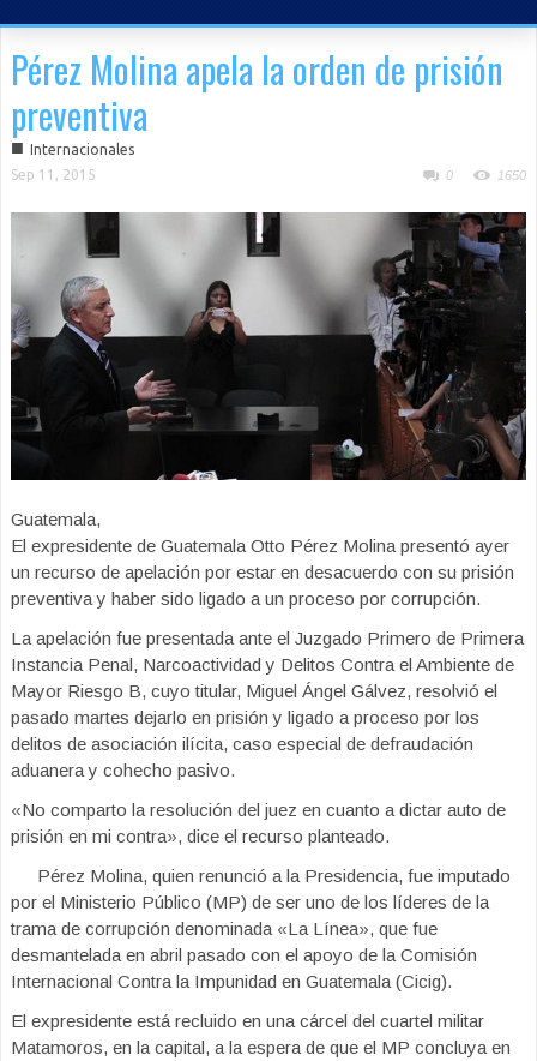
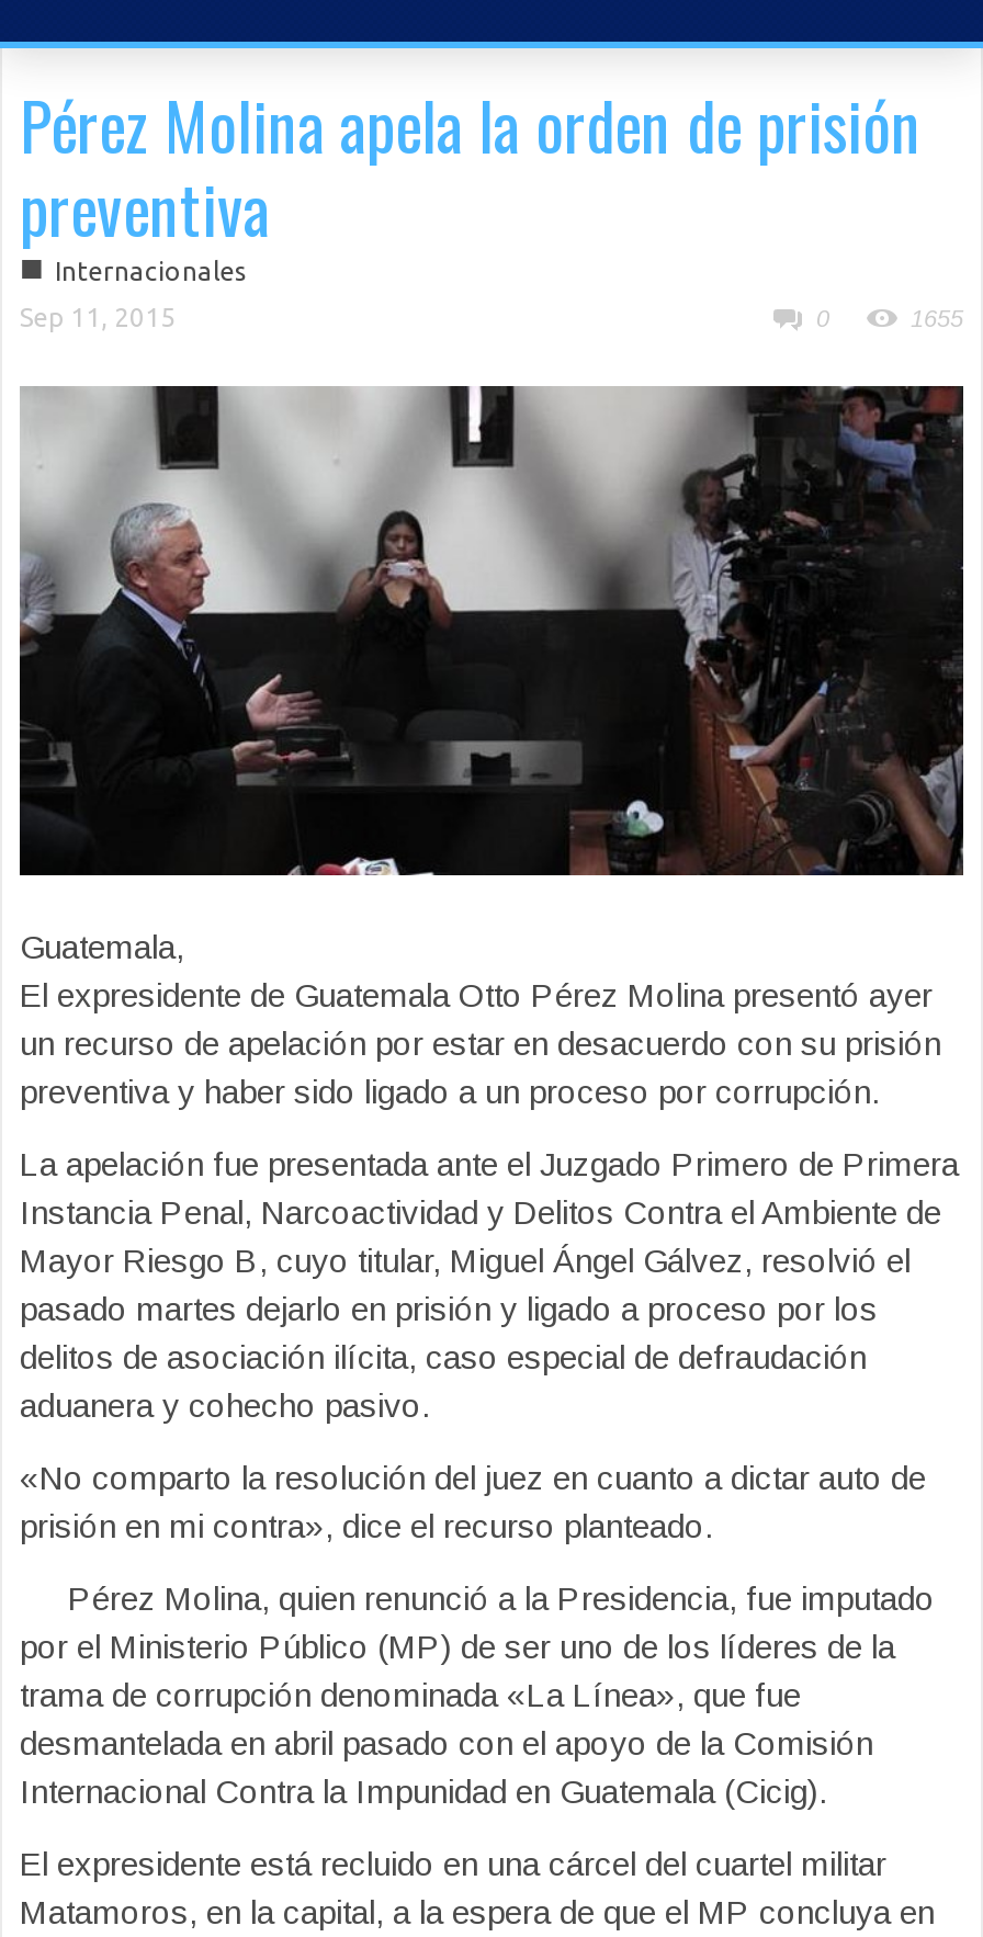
- 1650
+ 1655
